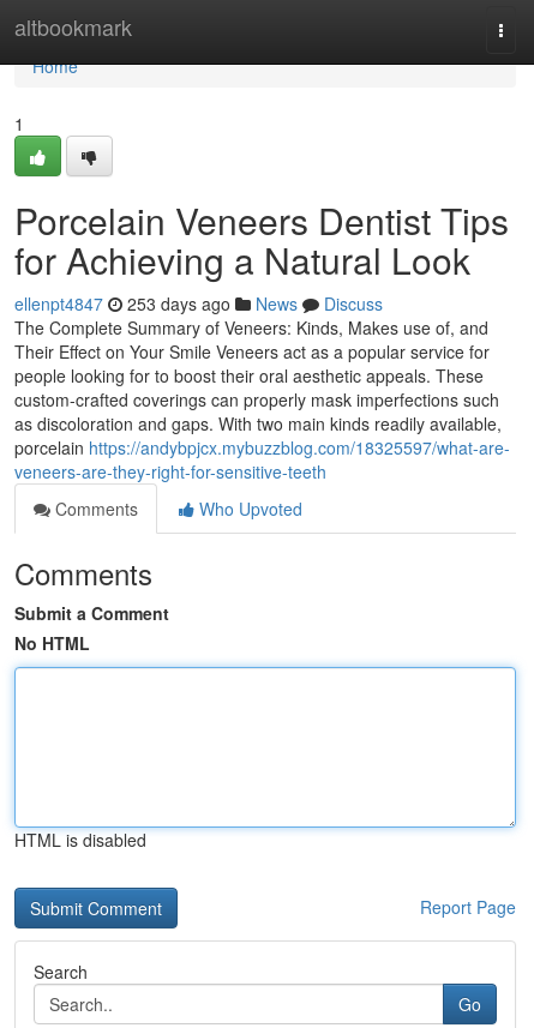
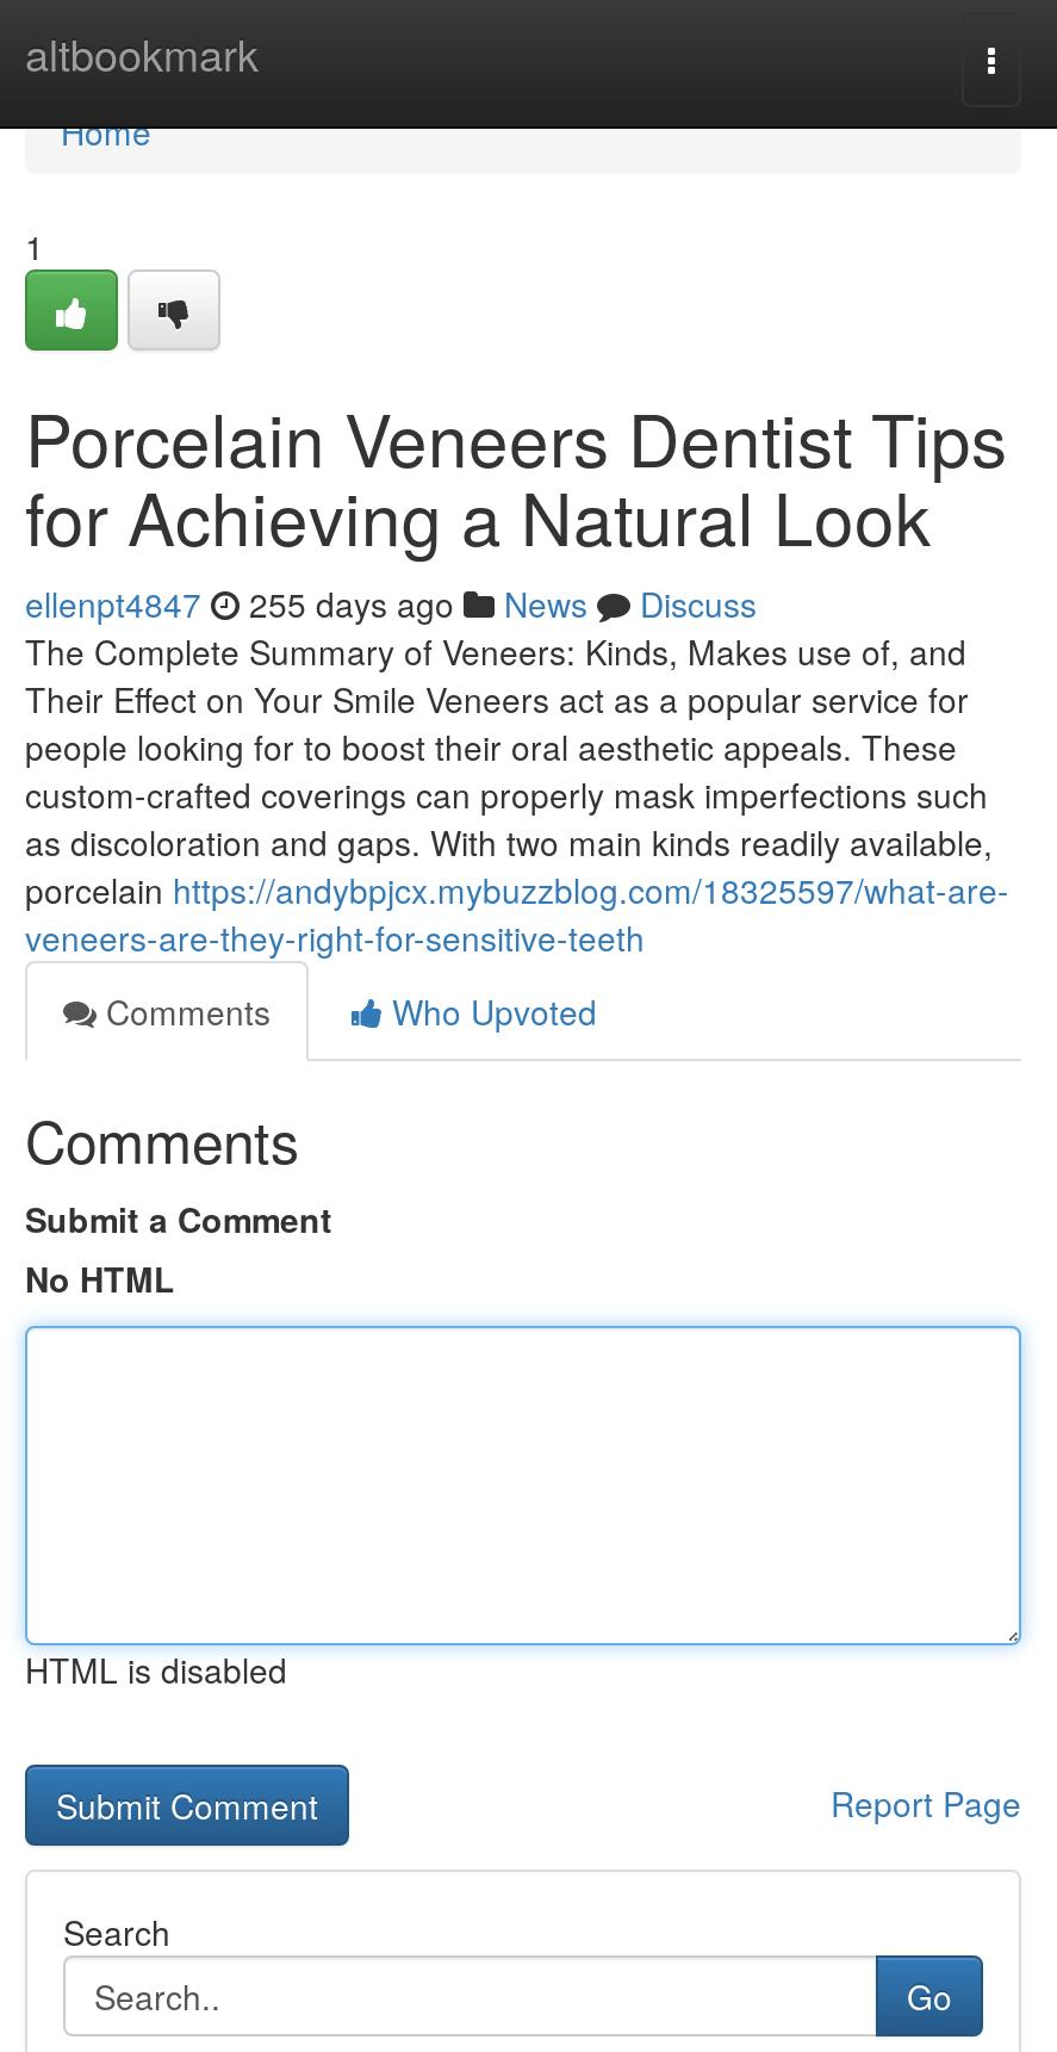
- ellenpt4847 253 days ago News Discuss
+ ellenpt4847 255 days ago News Discuss
